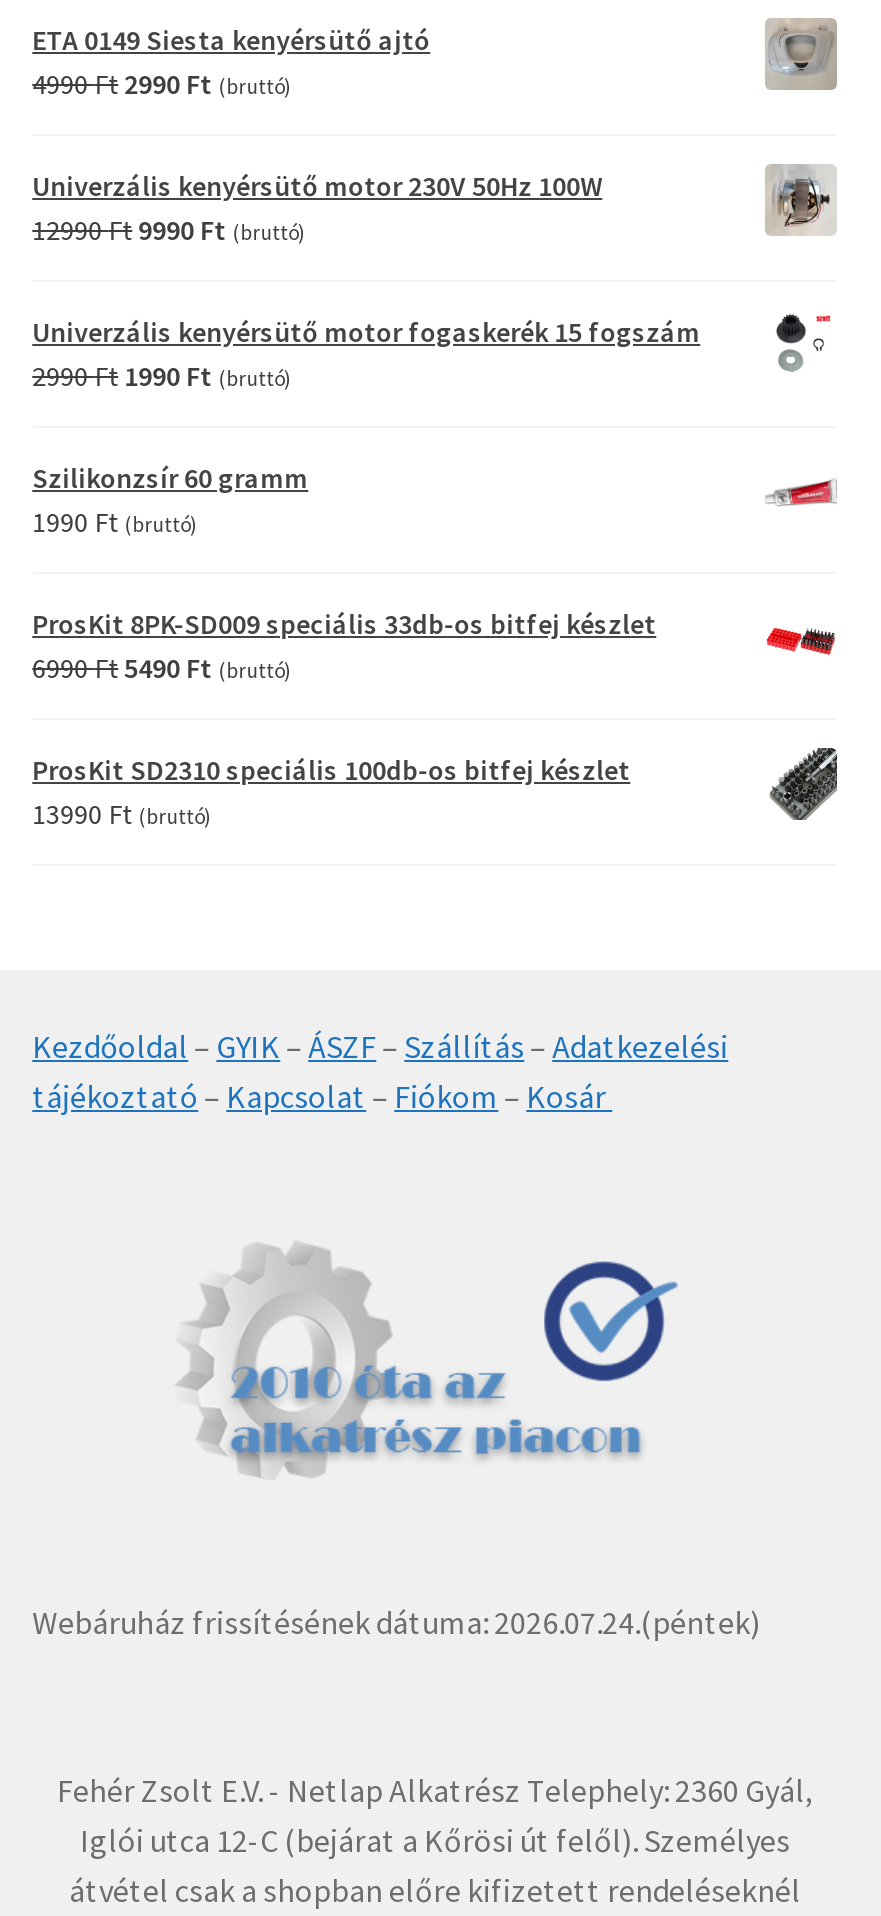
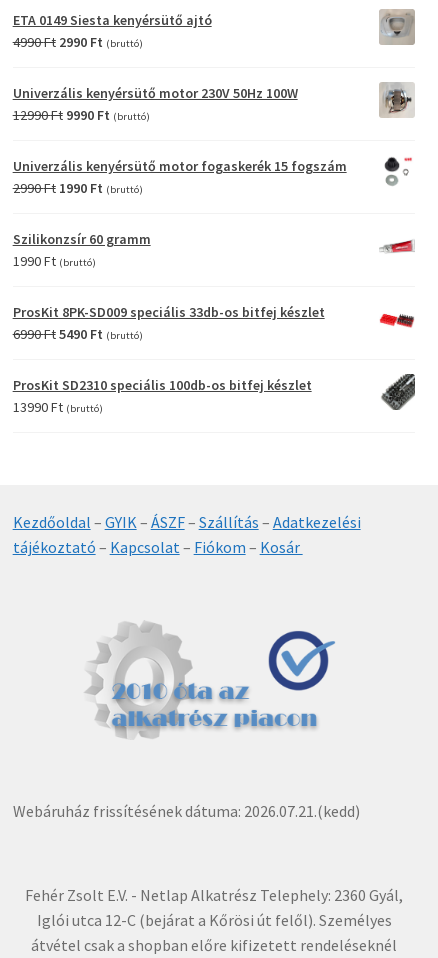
- Webáruház frissítésének dátuma: 2026.07.24.(péntek)
+ Webáruház frissítésének dátuma: 2026.07.21.(kedd)
